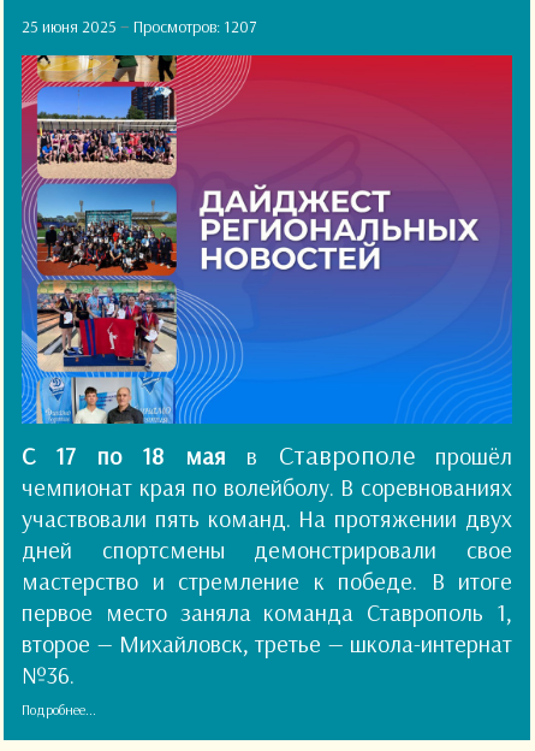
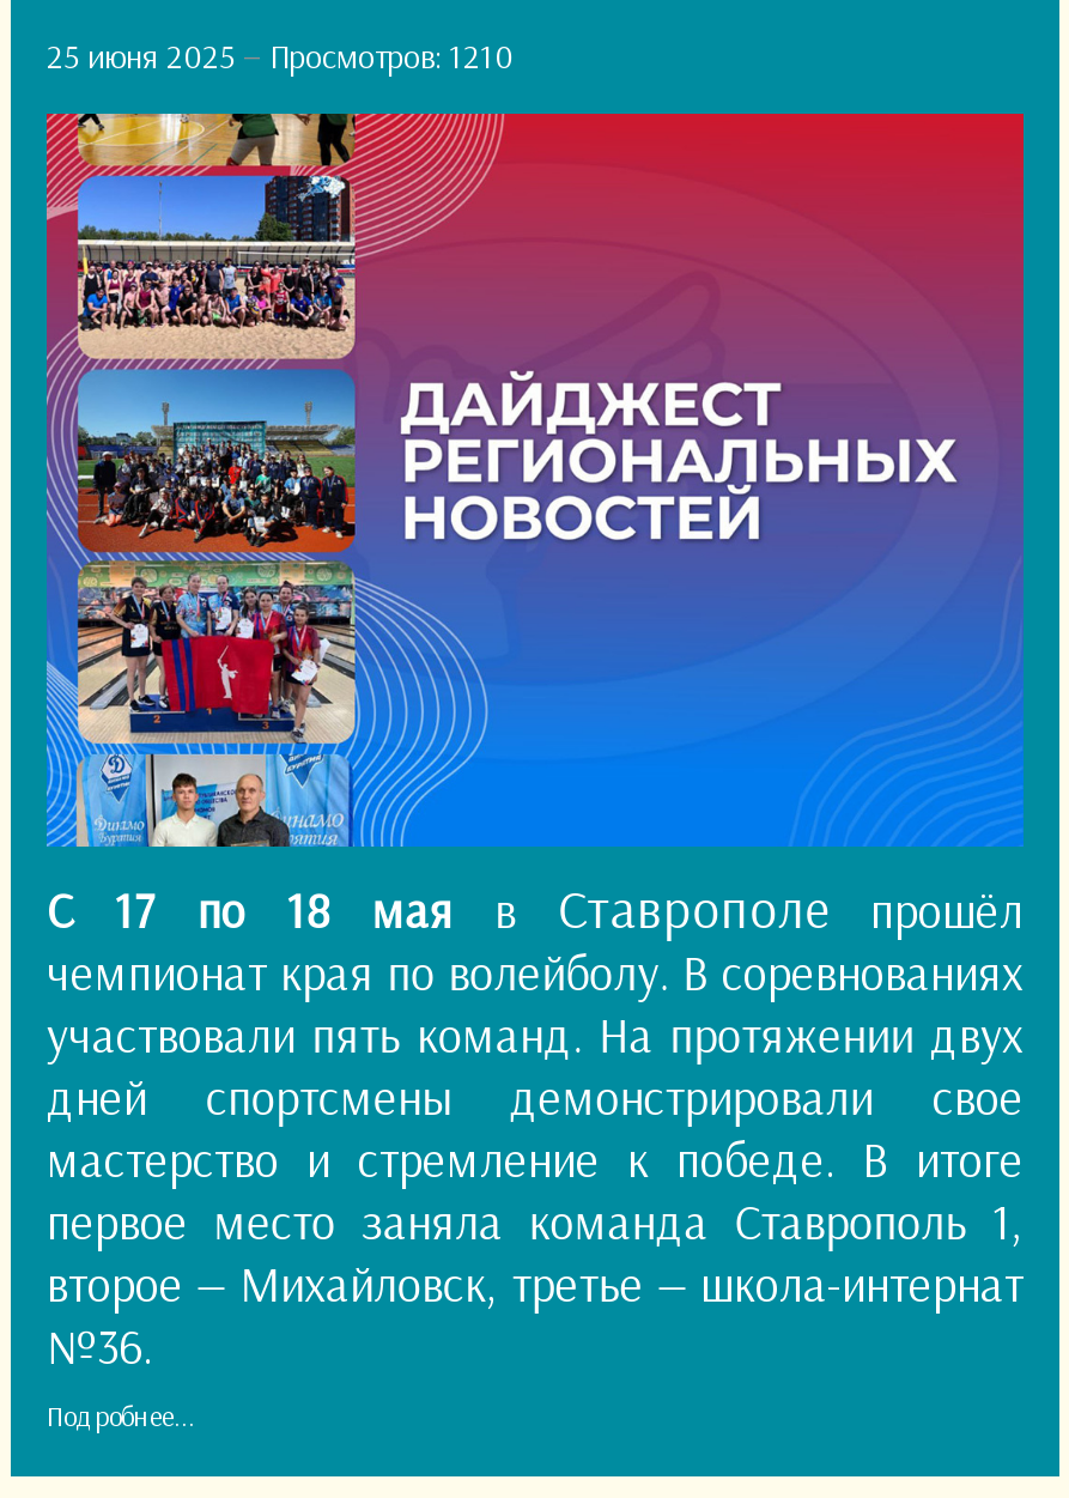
- 25 июня 2025 Просмотров: 1207
+ 25 июня 2025 Просмотров: 1210
